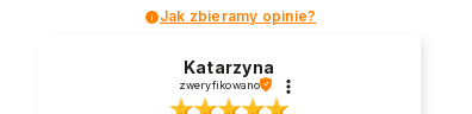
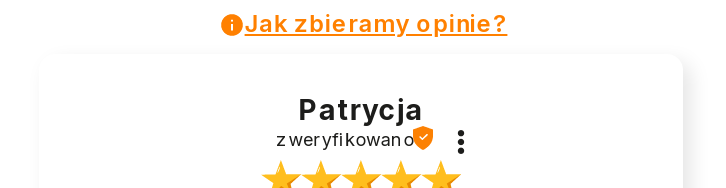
- Katarzyna
+ Patrycja
